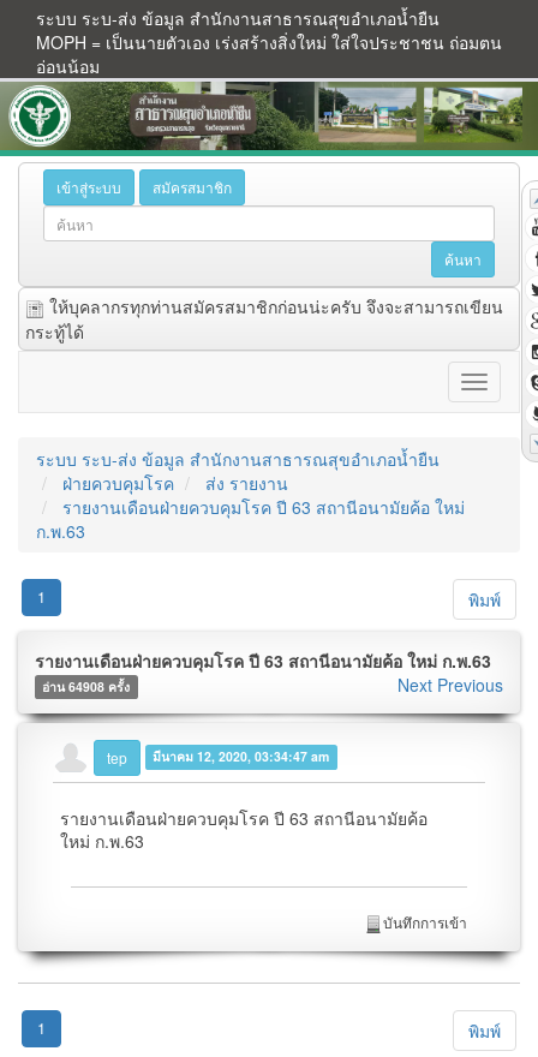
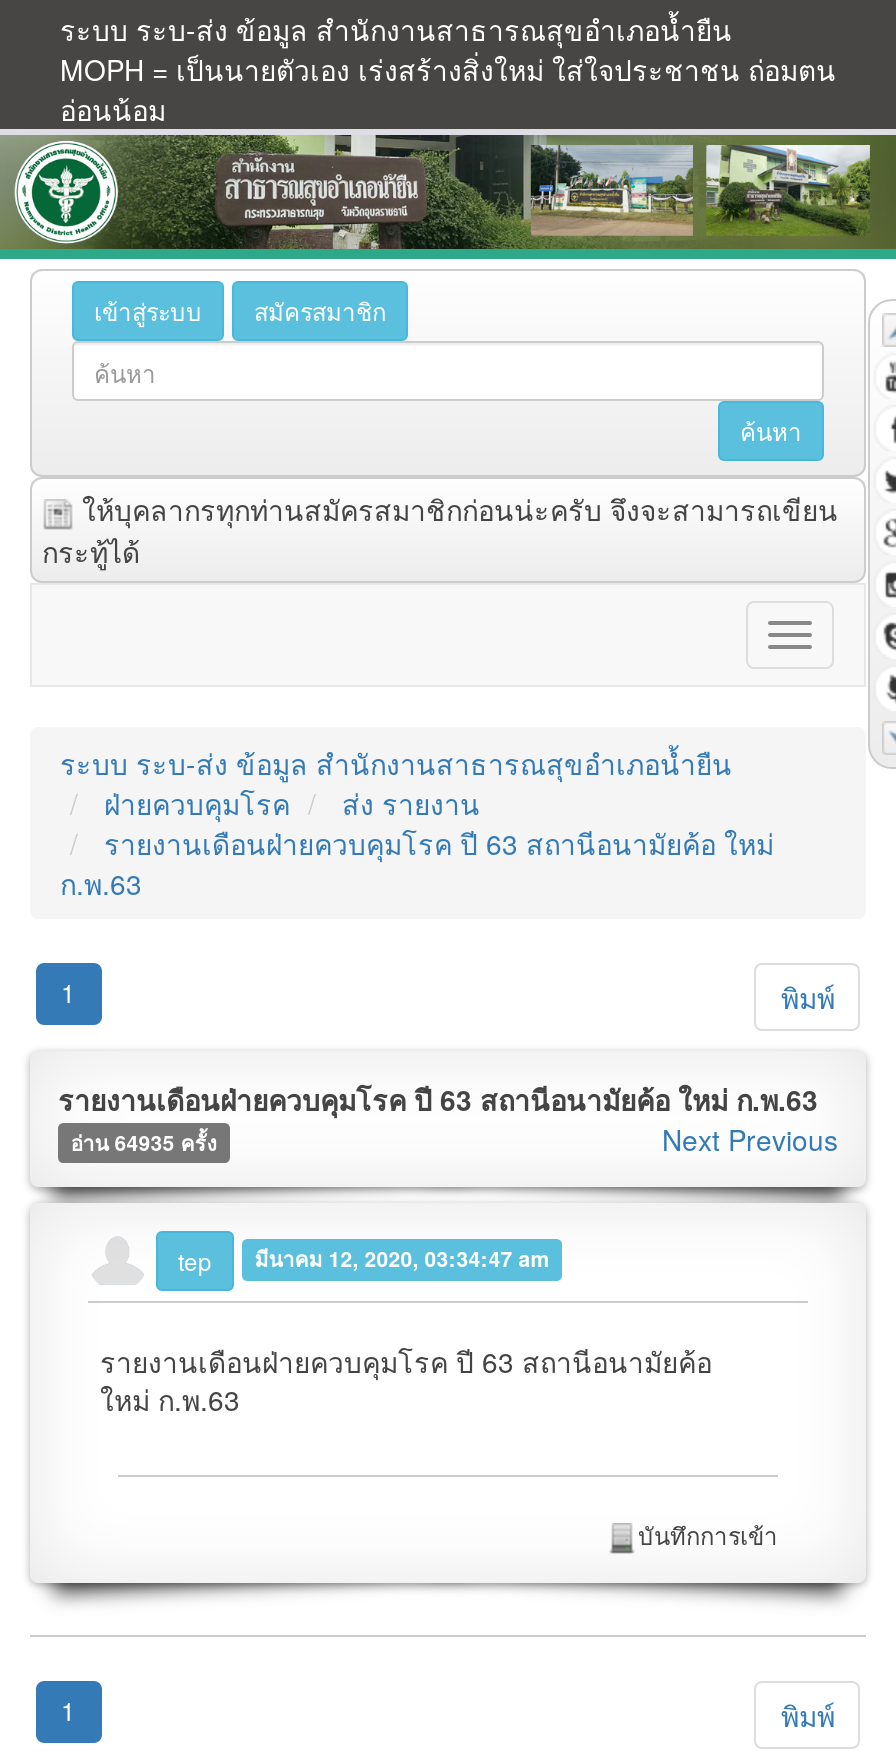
- อ่าน 64908 ครั้ง
+ อ่าน 64935 ครั้ง
